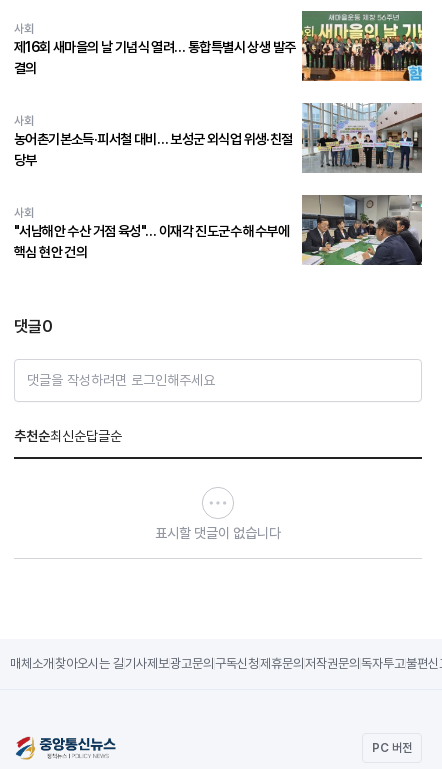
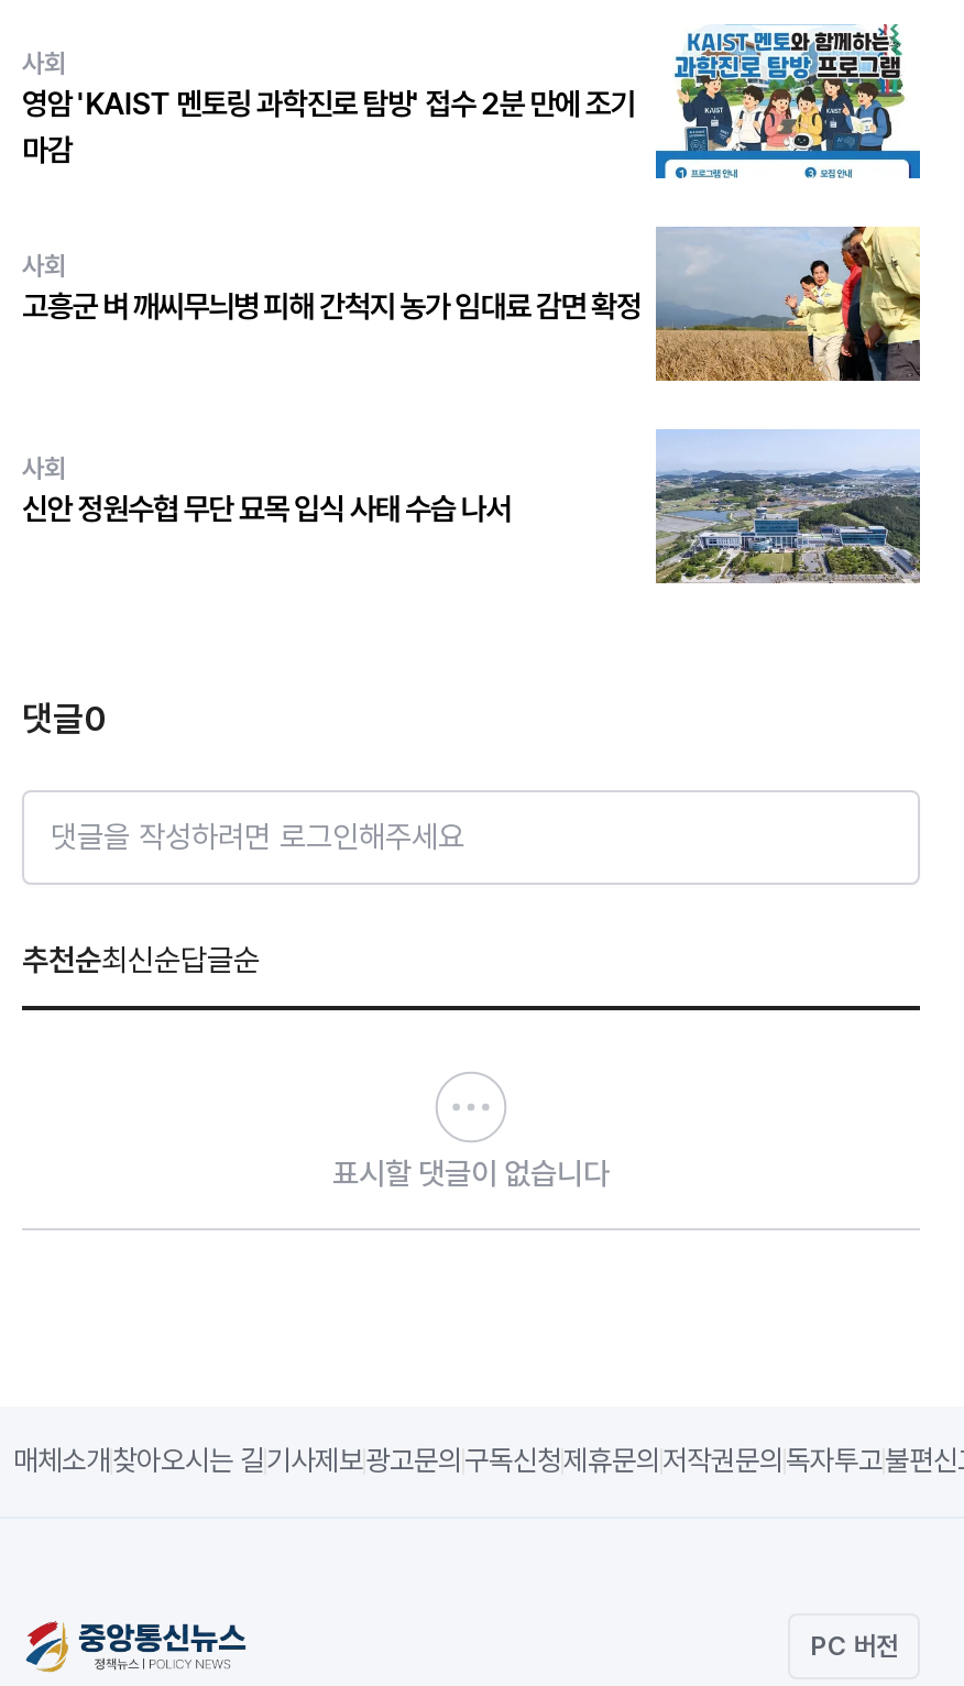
- [image]
- 제16회 새마을의 날 기념식 열려… 통합특별시 상생 발주
- 결의
+ [image]
+ 영암 'KAIST 멘토링 과학진로 탐방' 접수 2분 만에 조기
+ 마감

- [image]
- 농어촌기본소득·피서철 대비… 보성군 외식업 위생·친절
- 당부
+ [image]
+ 고흥군 벼 깨씨무늬병 피해 간척지 농가 임대료 감면 확정

- [image]
+ [image]

- "서남해안 수산 거점 육성"… 이재각 진도군수 해수부에
- 핵심 현안 건의
+ 신안 정원수협 무단 묘목 입식 사태 수습 나서
